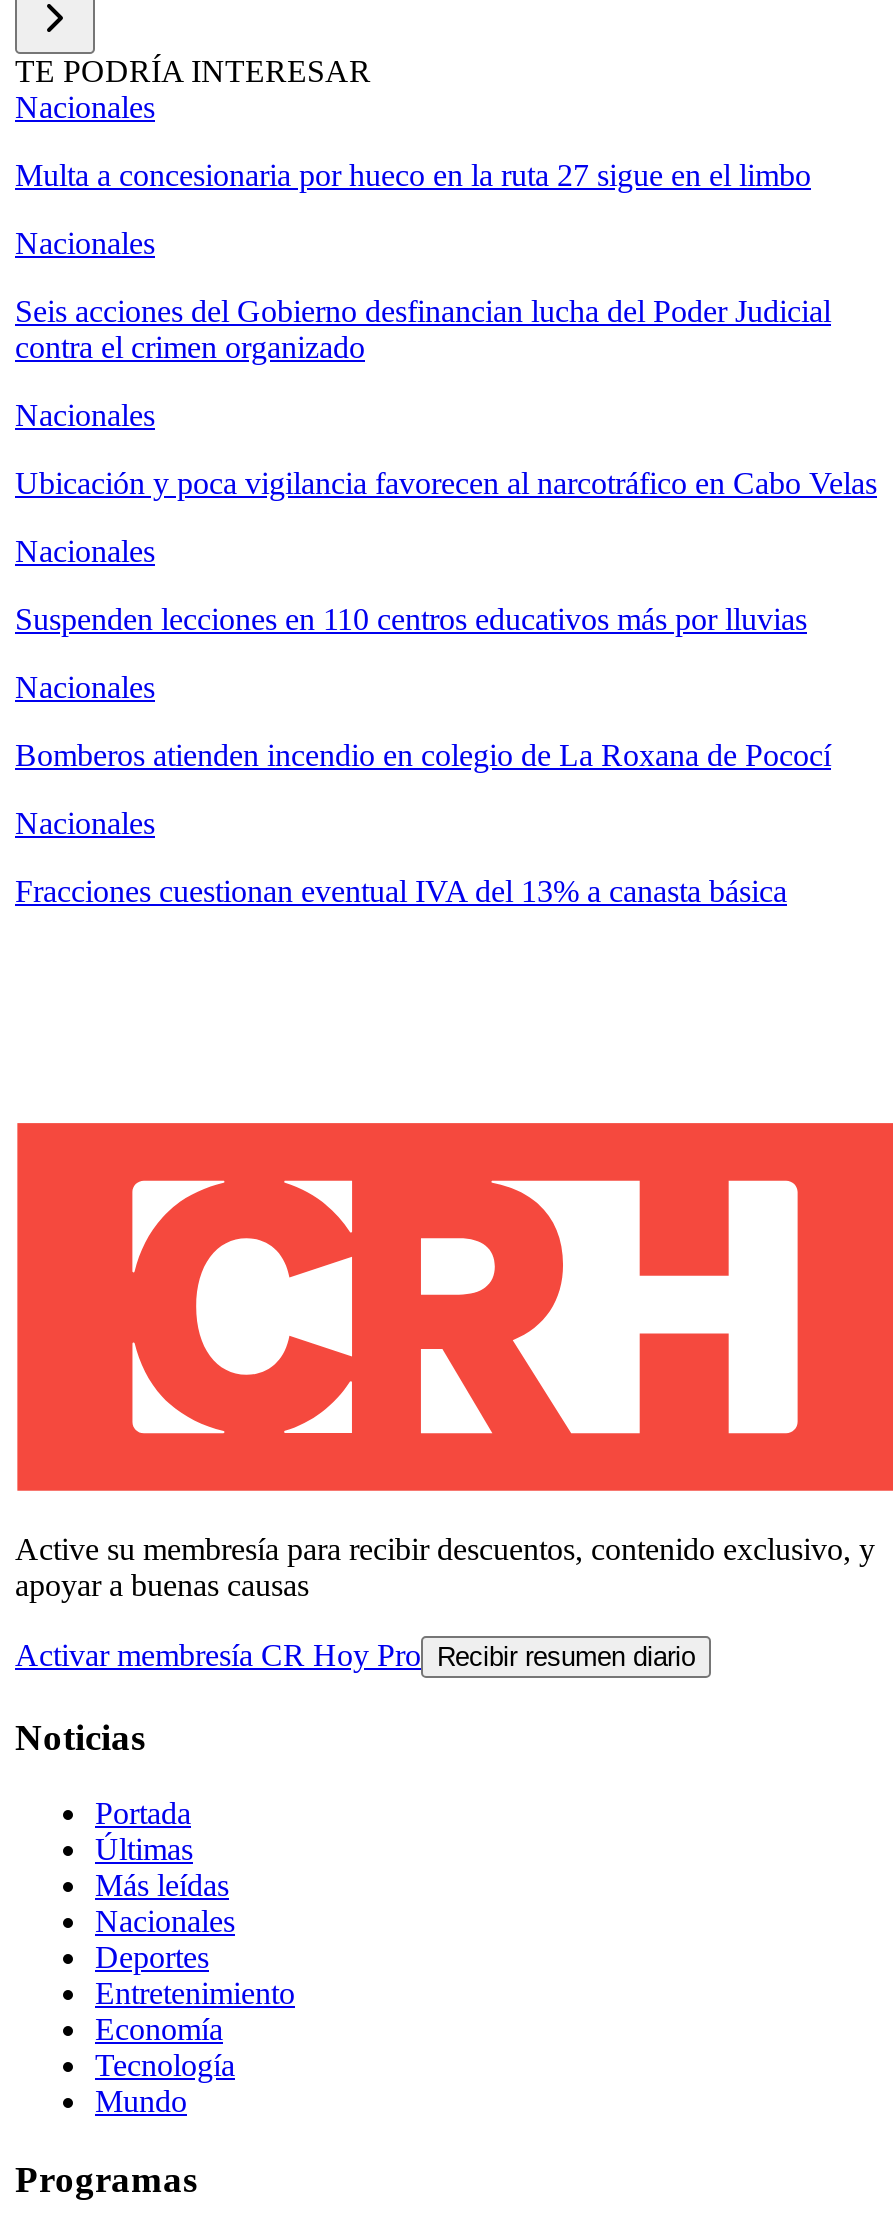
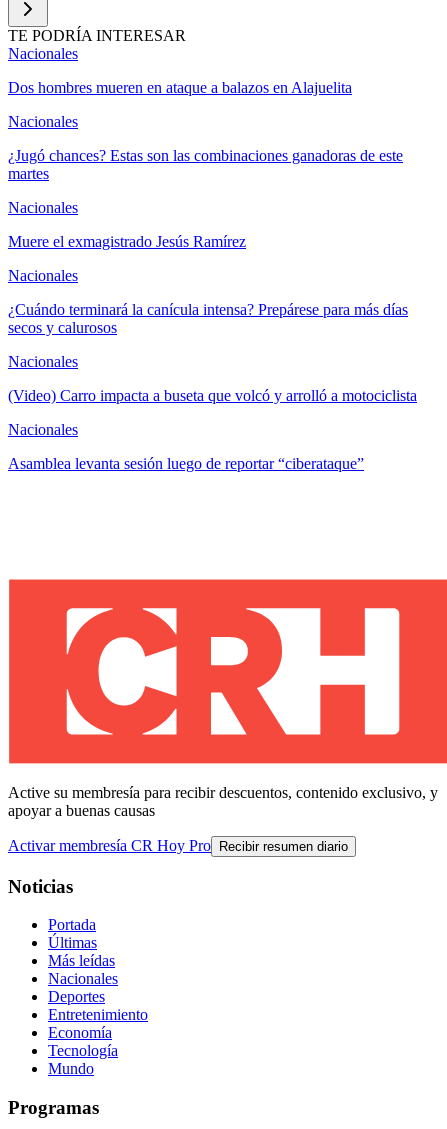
- Multa a concesionaria por hueco en la ruta 27 sigue en el limbo
+ Dos hombres mueren en ataque a balazos en Alajuelita

- Seis acciones del Gobierno desfinancian lucha del Poder Judicial
- contra el crimen organizado
+ ¿Jugó chances? Estas son las combinaciones ganadoras de este
+ martes

- Ubicación y poca vigilancia favorecen al narcotráfico en Cabo Velas
+ Muere el exmagistrado Jesús Ramírez

- Suspenden lecciones en 110 centros educativos más por lluvias
+ ¿Cuándo terminará la canícula intensa? Prepárese para más días
+ secos y calurosos

- Bomberos atienden incendio en colegio de La Roxana de Pococí
+ (Video) Carro impacta a buseta que volcó y arrolló a motociclista

- Fracciones cuestionan eventual IVA del 13% a canasta básica
+ Asamblea levanta sesión luego de reportar “ciberataque”
